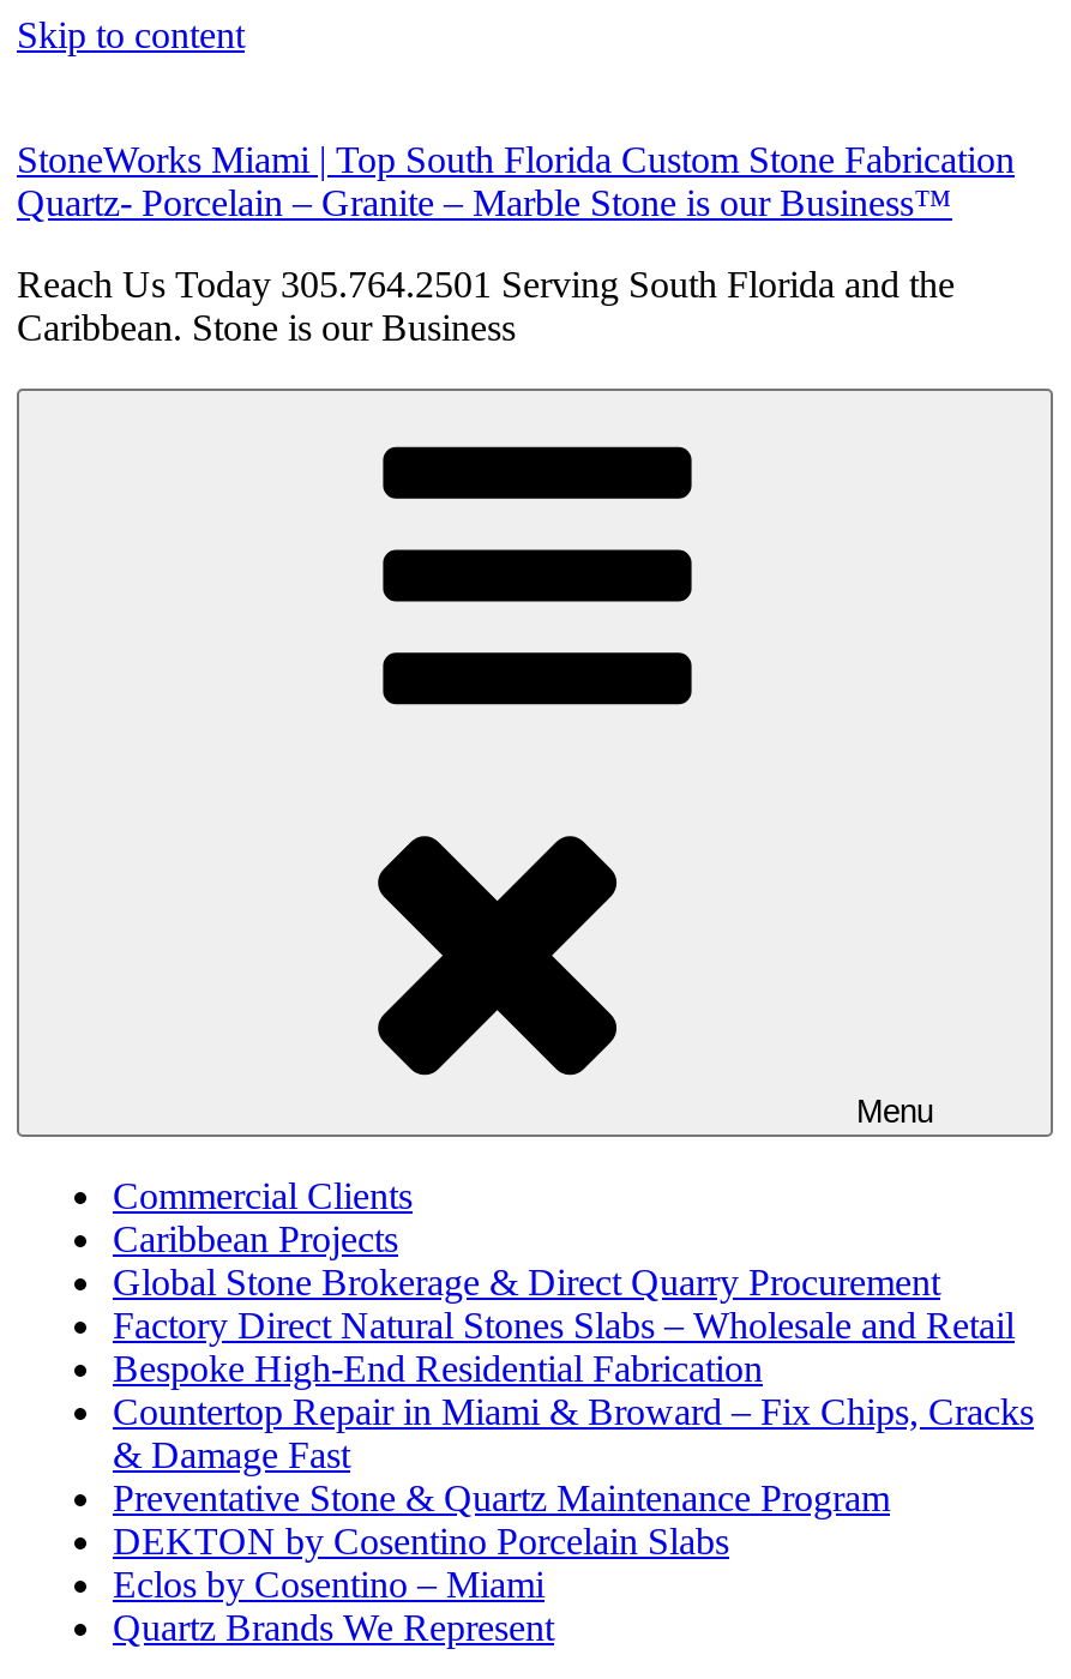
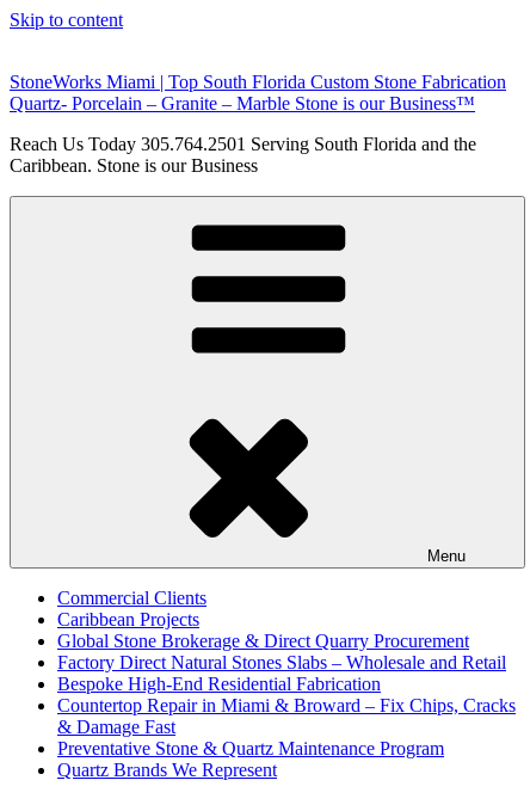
- DEKTON by Cosentino Porcelain Slabs
- Eclos by Cosentino – Miami
